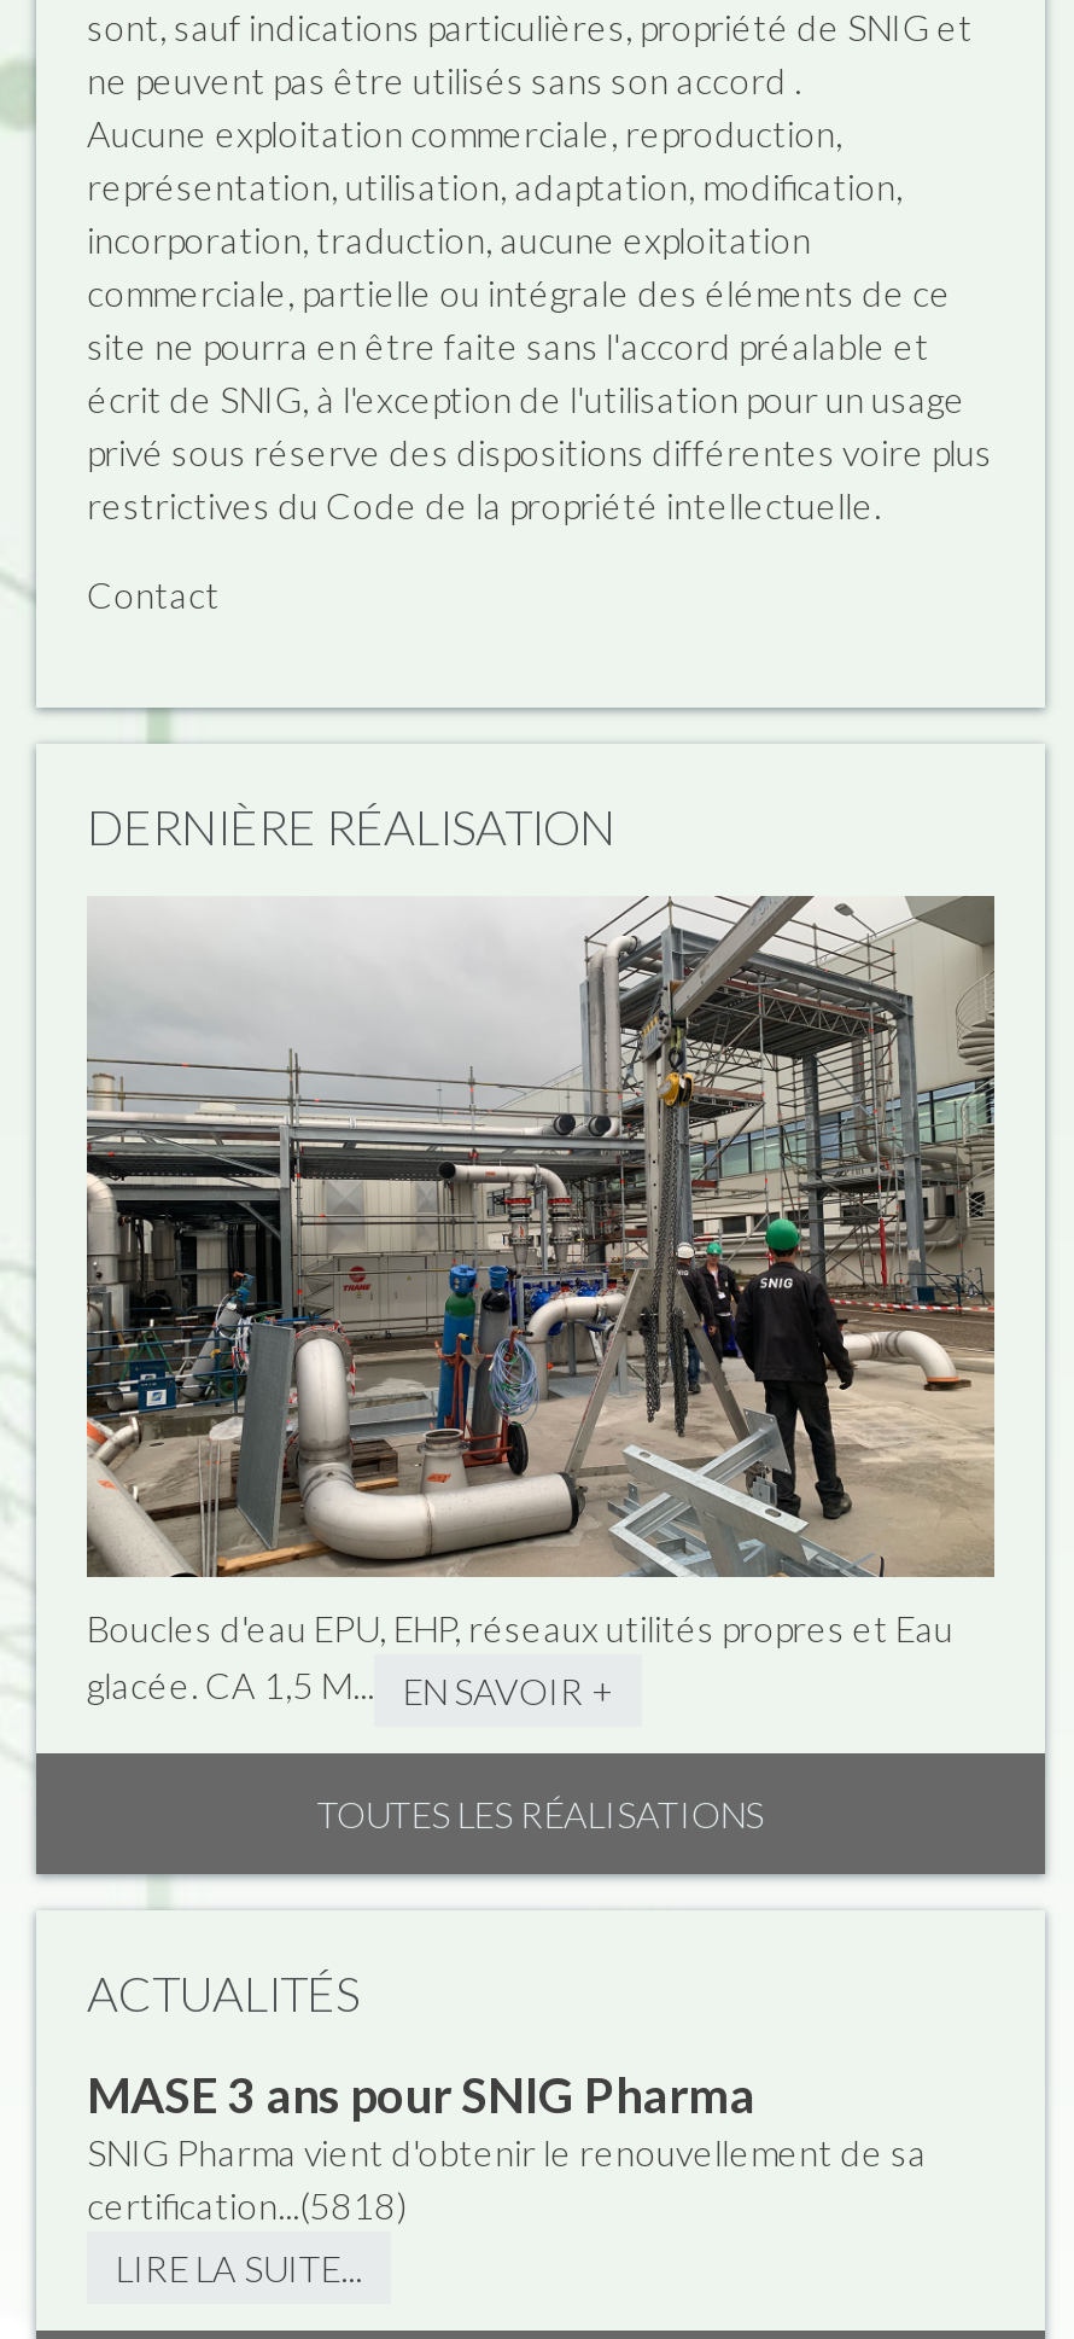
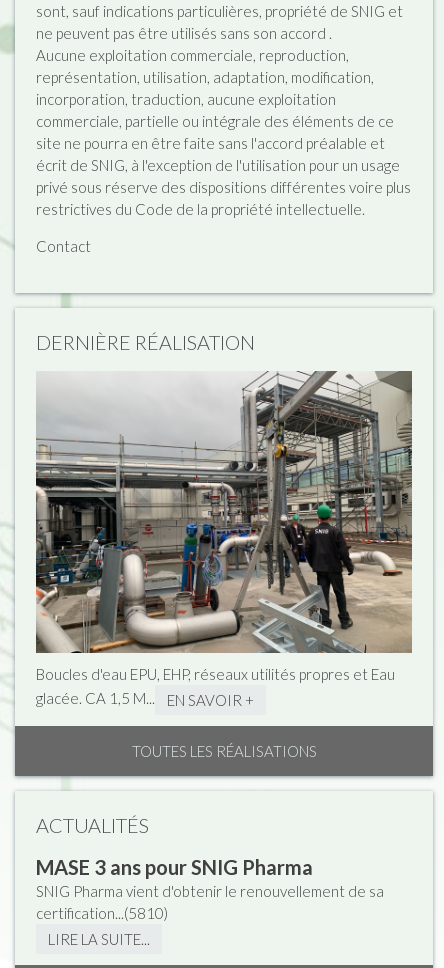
- certification...(5818)
+ certification...(5810)
